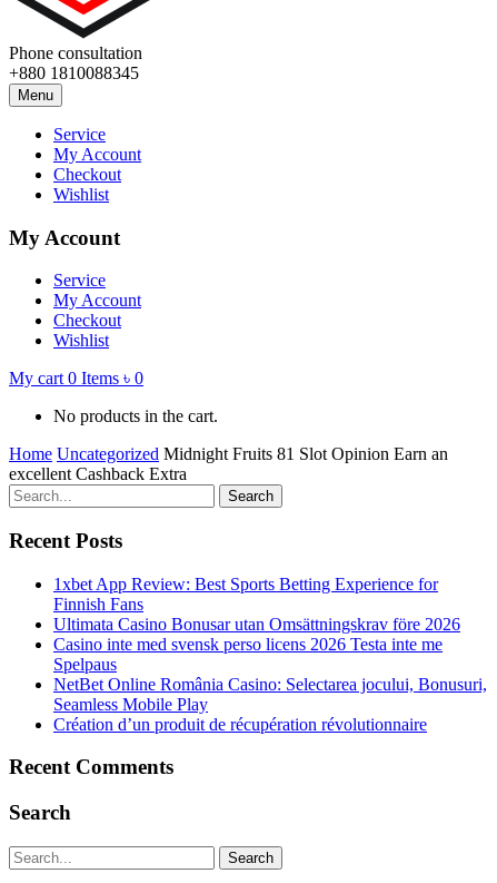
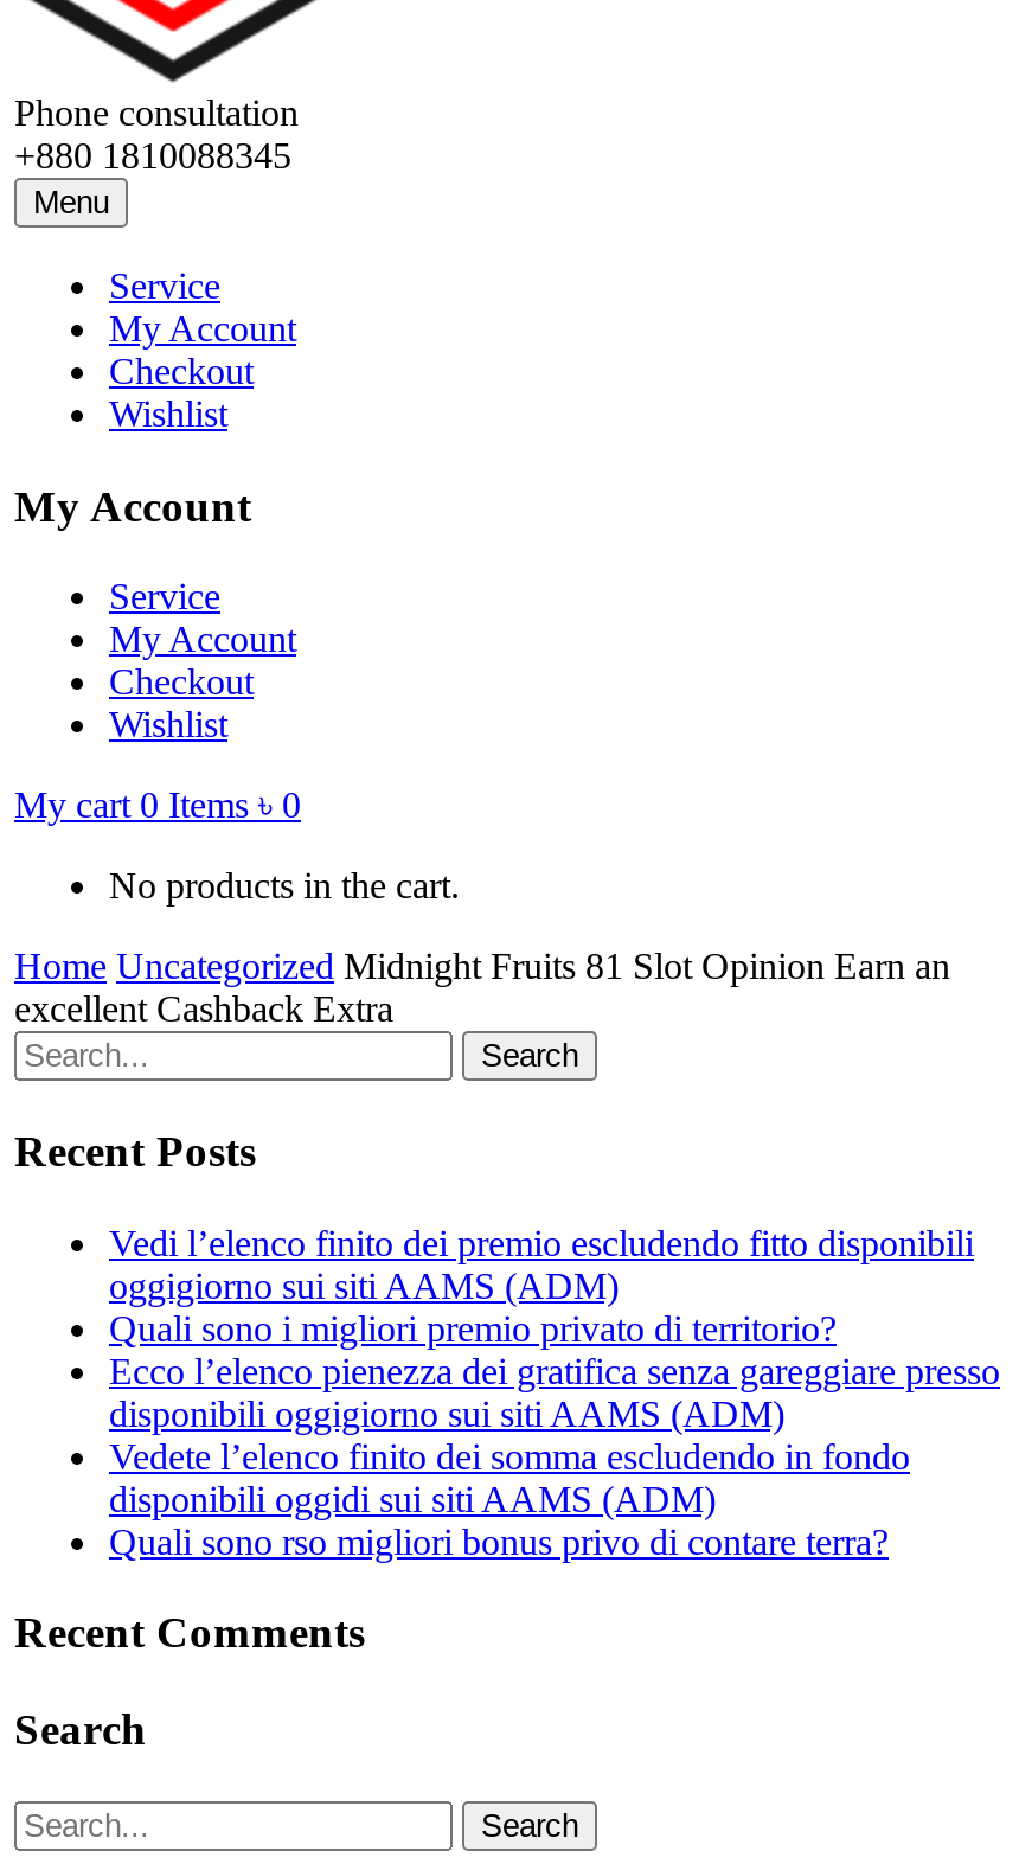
- 1xbet App Review: Best Sports Betting Experience for
- Finnish Fans
- Ultimata Casino Bonusar utan Omsättningskrav före 2026
- Casino inte med svensk perso licens 2026 Testa inte me
- Spelpaus
- NetBet Online România Casino: Selectarea jocului, Bonusuri,
- Seamless Mobile Play
- Création d’un produit de récupération révolutionnaire
+ Vedi l’elenco finito dei premio escludendo fitto disponibili
+ oggigiorno sui siti AAMS (ADM)
+ Quali sono i migliori premio privato di territorio?
+ Ecco l’elenco pienezza dei gratifica senza gareggiare presso
+ disponibili oggigiorno sui siti AAMS (ADM)
+ Vedete l’elenco finito dei somma escludendo in fondo
+ disponibili oggidi sui siti AAMS (ADM)
+ Quali sono rso migliori bonus privo di contare terra?
